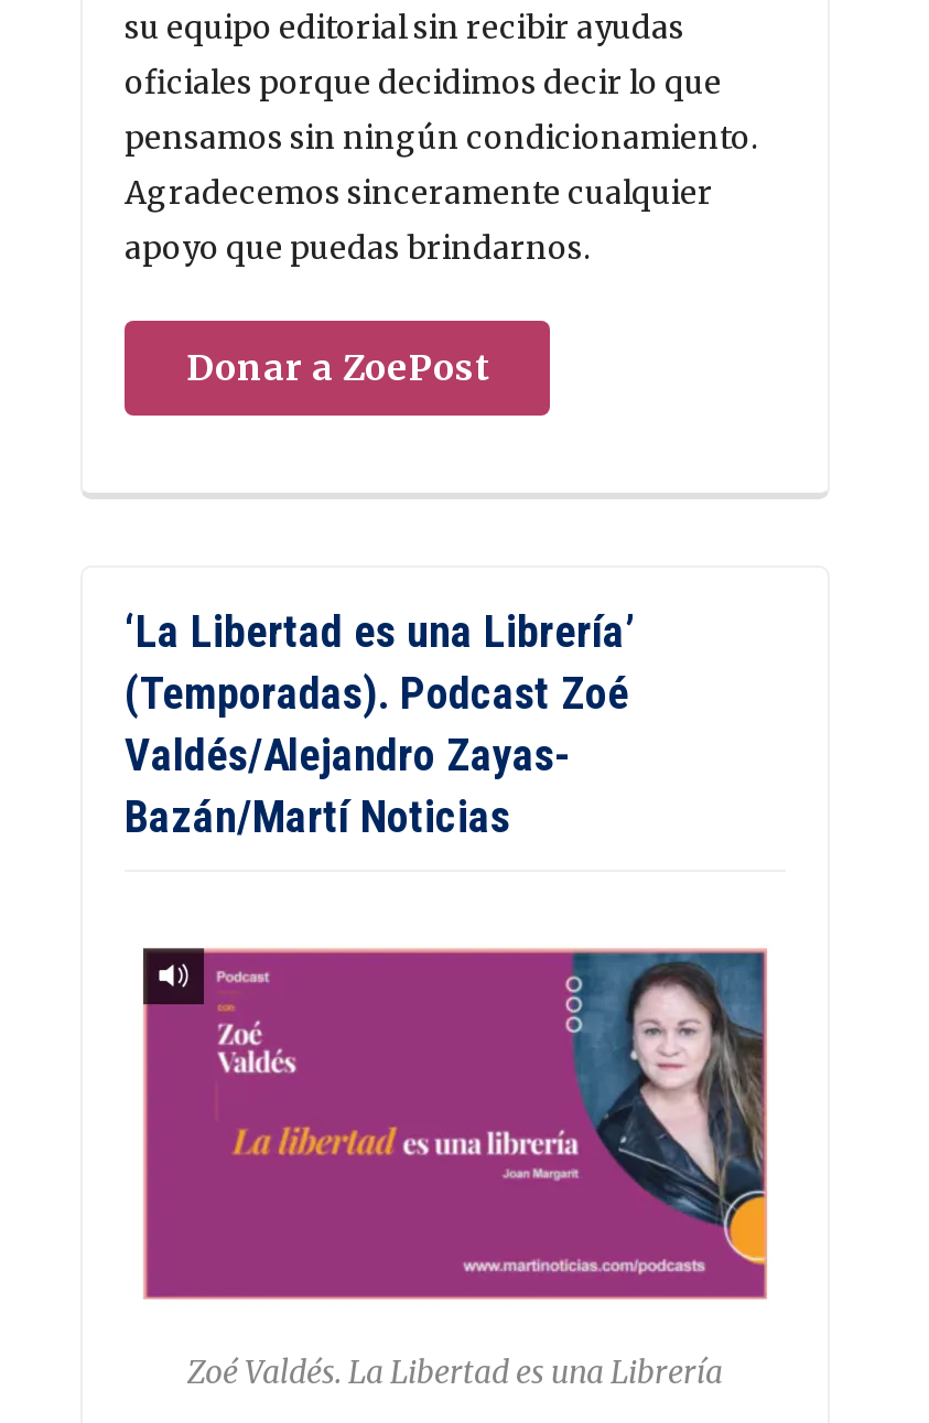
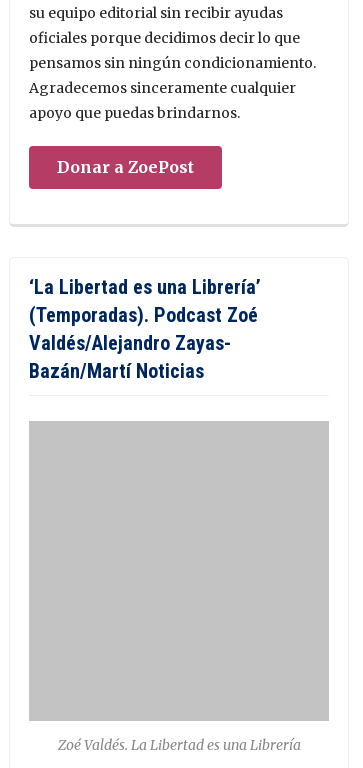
- [image]
